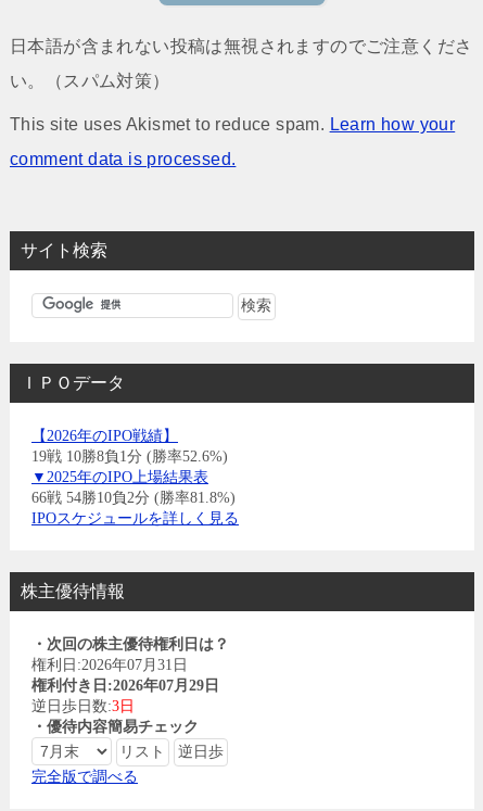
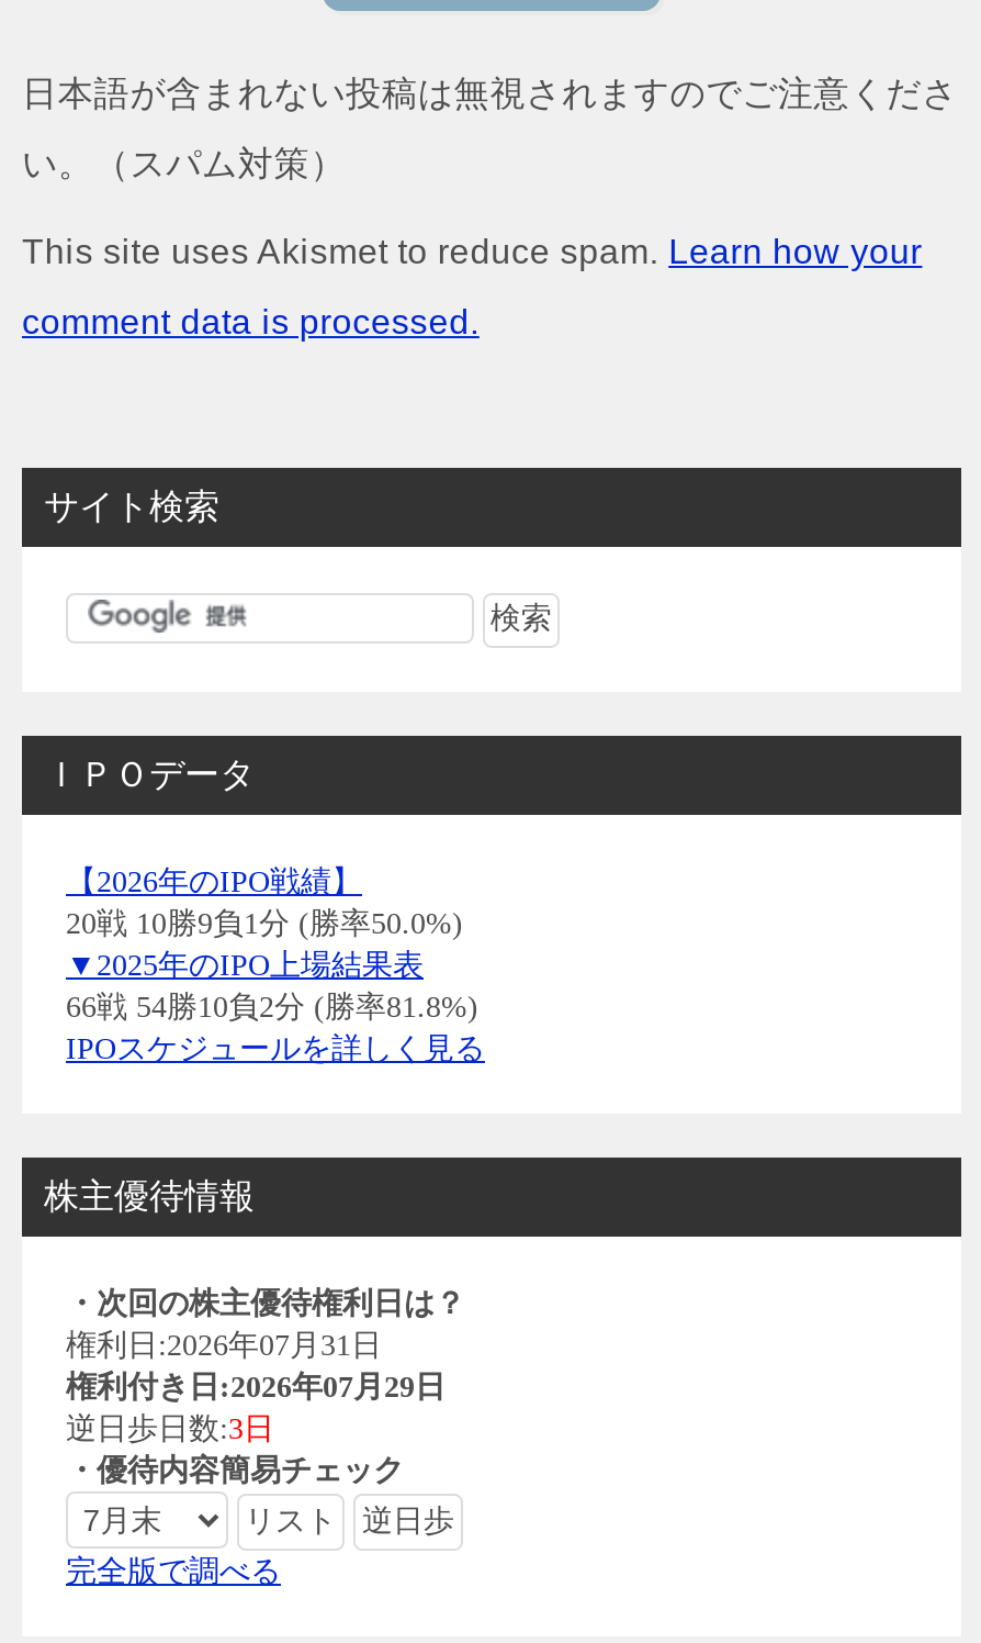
- 19戦 10勝8負1分 (勝率52.6%)
+ 20戦 10勝9負1分 (勝率50.0%)
